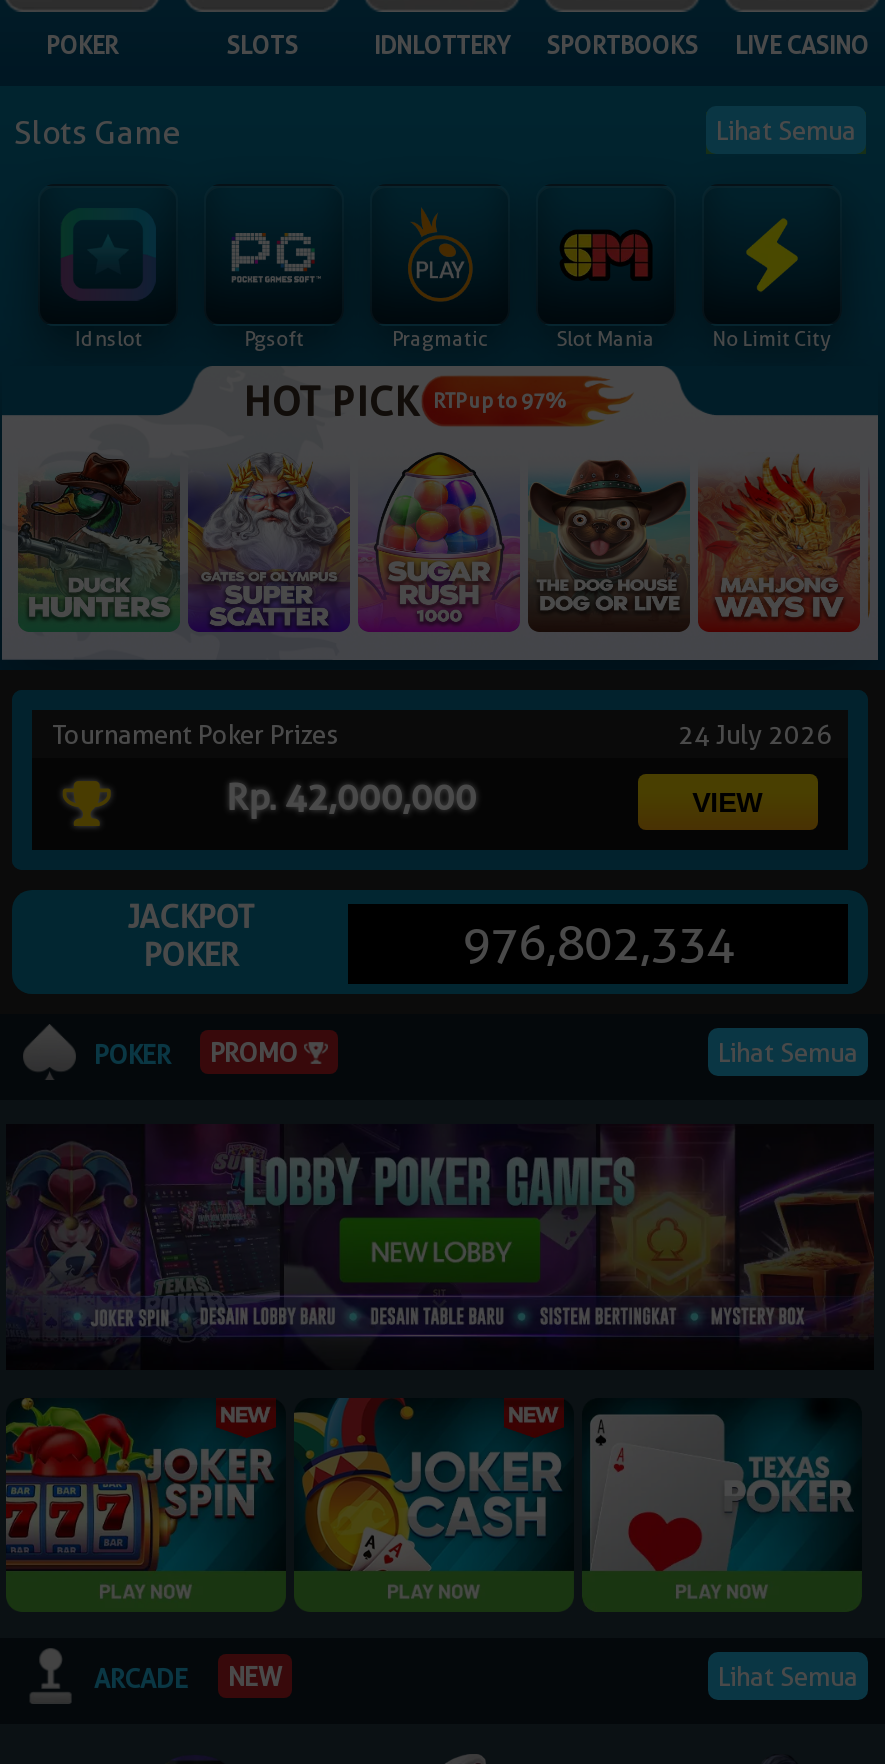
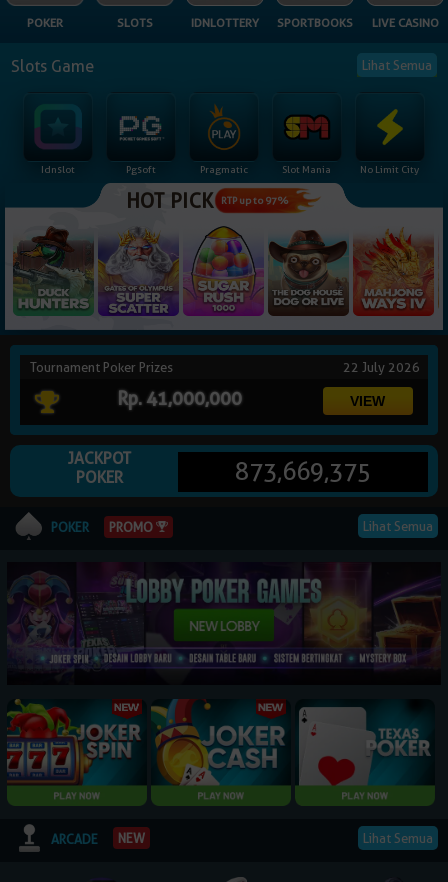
- 24 July 2026
+ 22 July 2026

- Rp. 42,000,000
+ Rp. 41,000,000

- 976,802,334
+ 873,669,375
